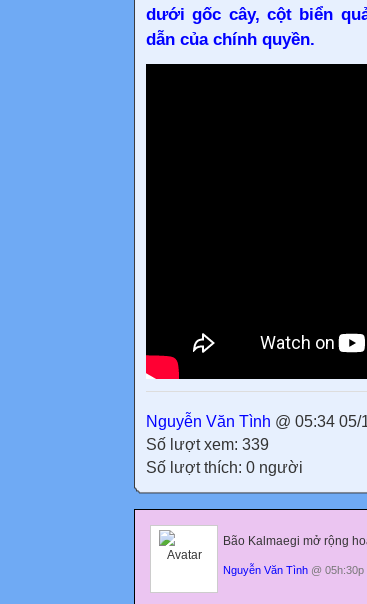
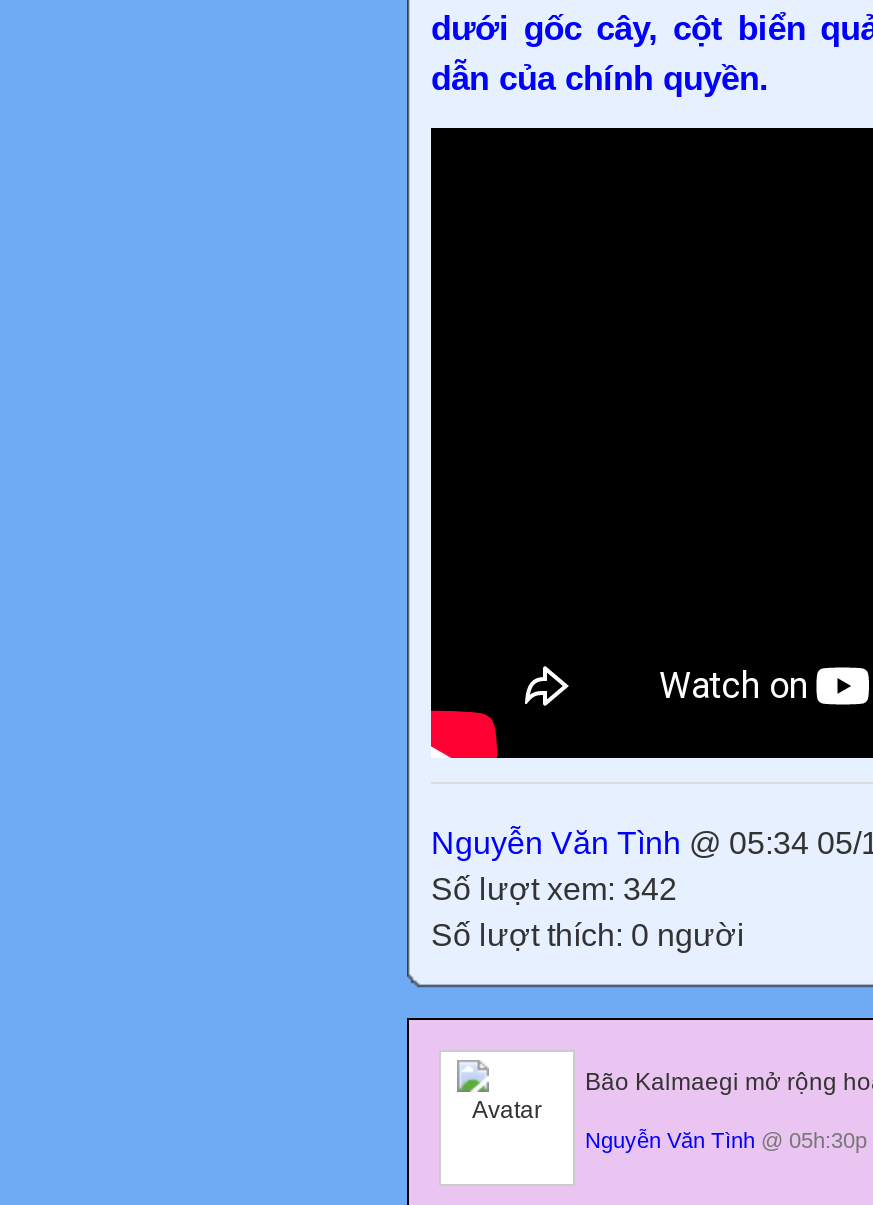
- Số lượt xem: 339
+ Số lượt xem: 342
